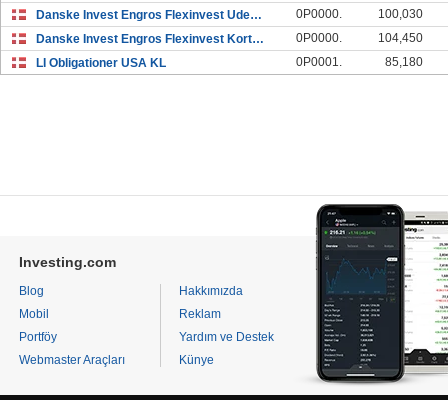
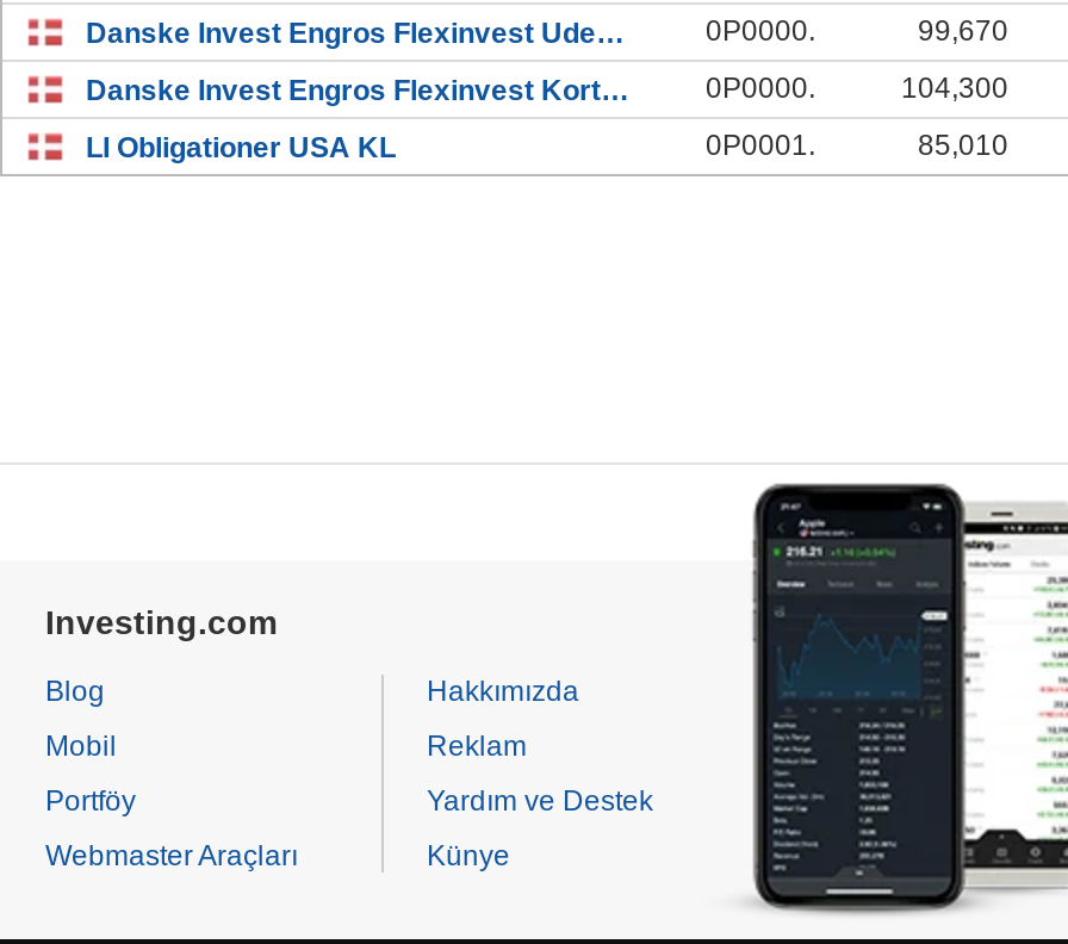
- 100,030
+ 99,670

- 104,450
+ 104,300

- 85,180
+ 85,010
